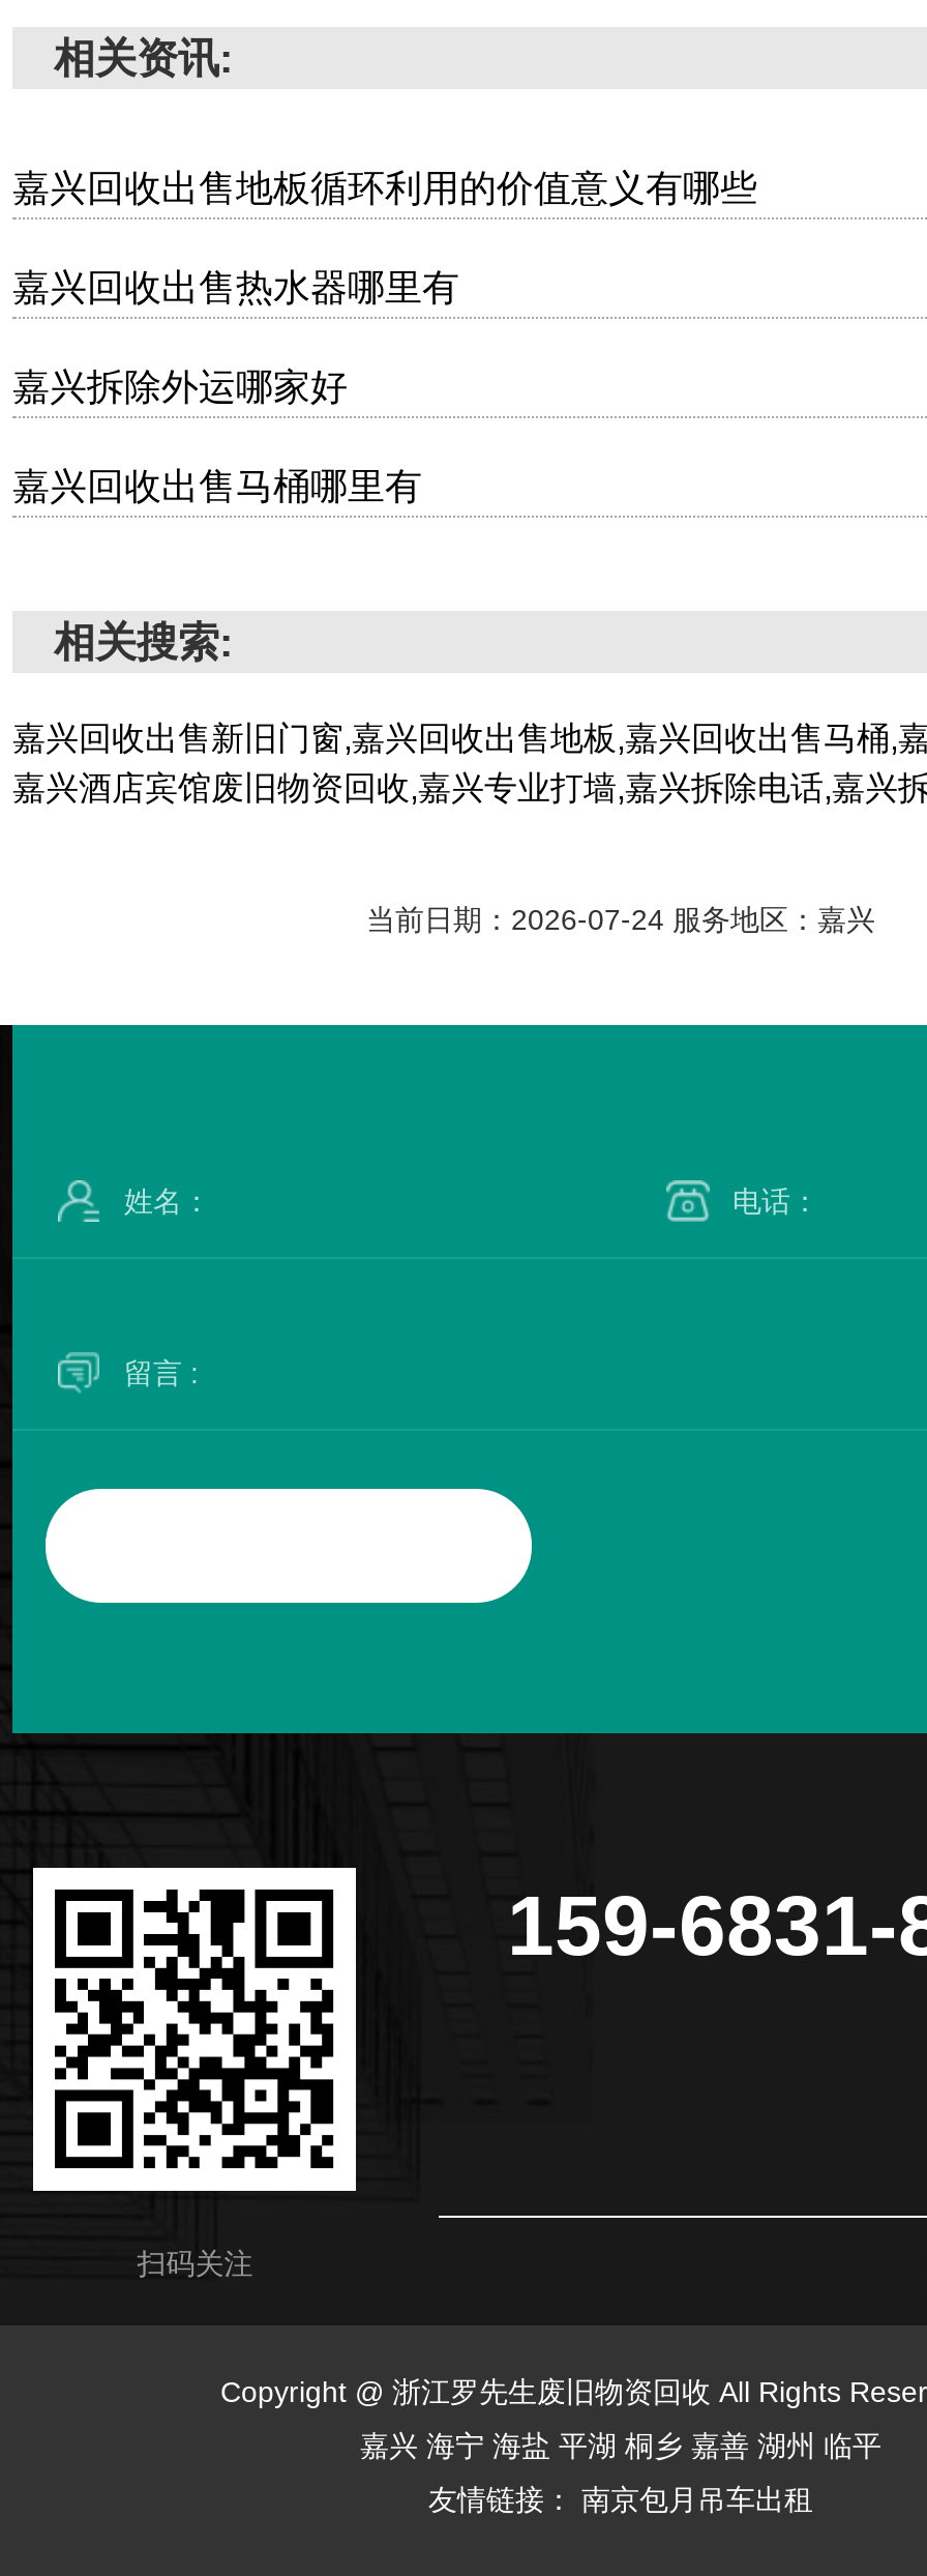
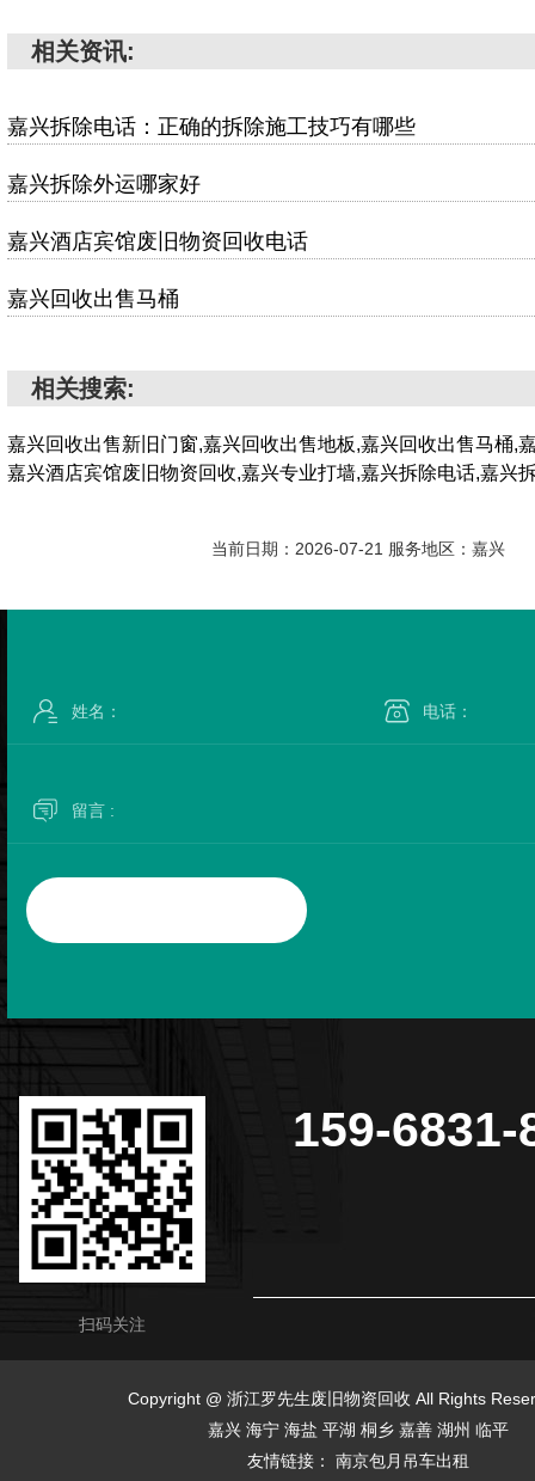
- 嘉兴回收出售地板循环利用的价值意义有哪些
- 嘉兴回收出售热水器哪里有
+ 嘉兴拆除电话：正确的拆除施工技巧有哪些

moved up: 嘉兴拆除外运哪家好

- 嘉兴回收出售马桶哪里有
+ 嘉兴酒店宾馆废旧物资回收电话
+ 嘉兴回收出售马桶

- 当前日期：2026-07-24 服务地区：嘉兴
+ 当前日期：2026-07-21 服务地区：嘉兴
